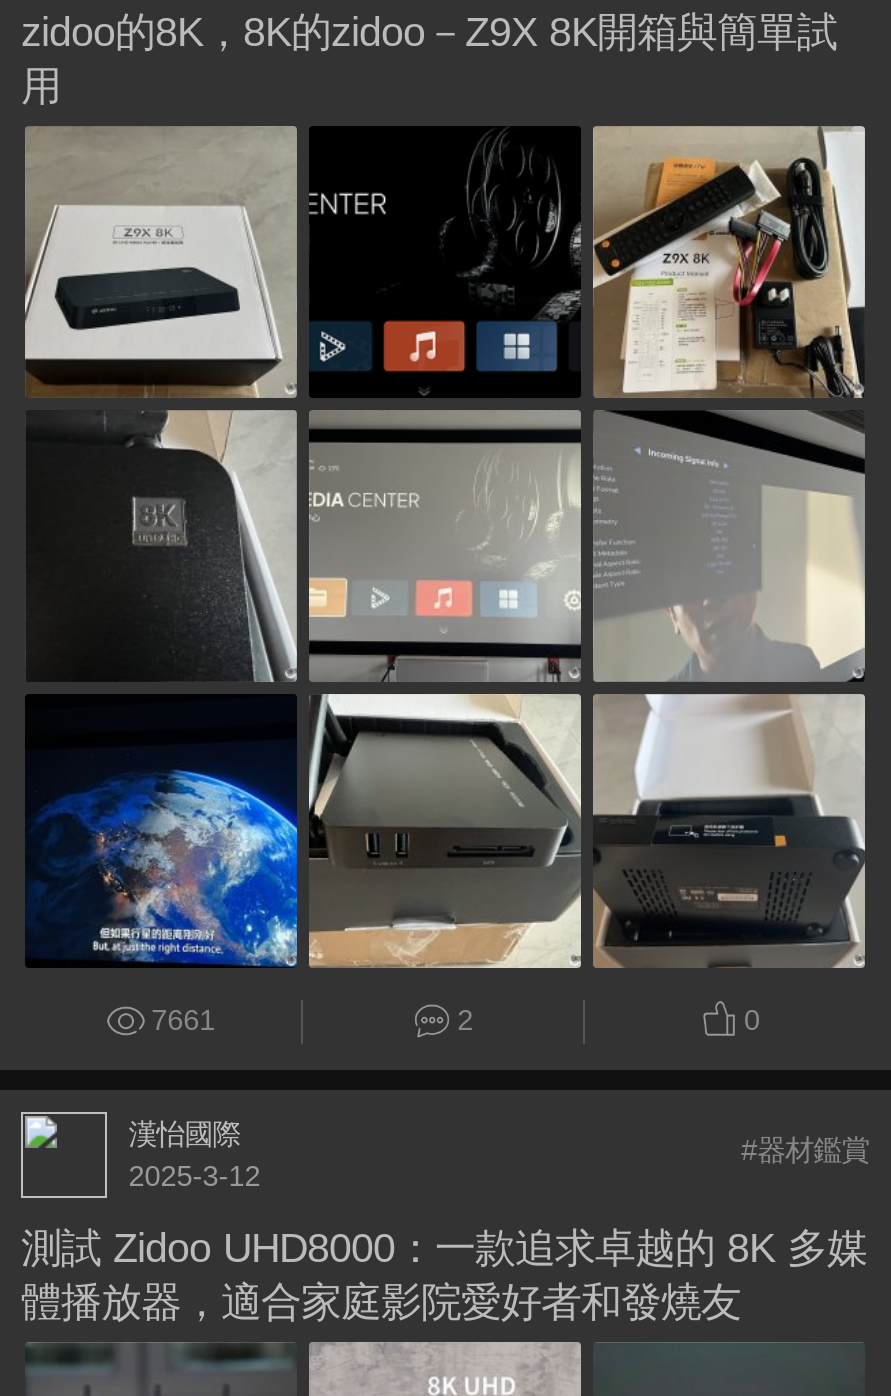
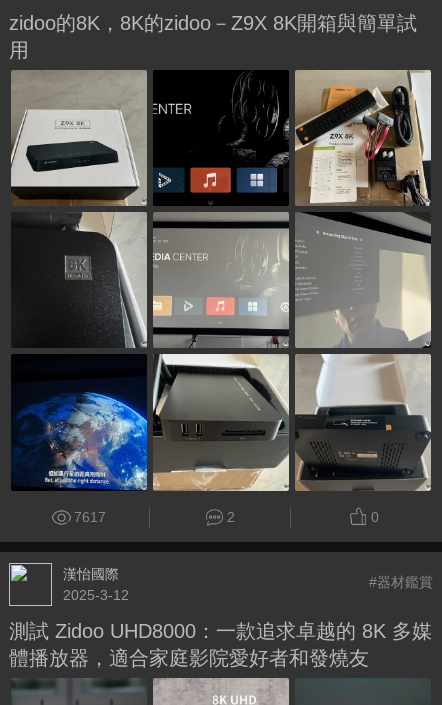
- 7661
+ 7617
